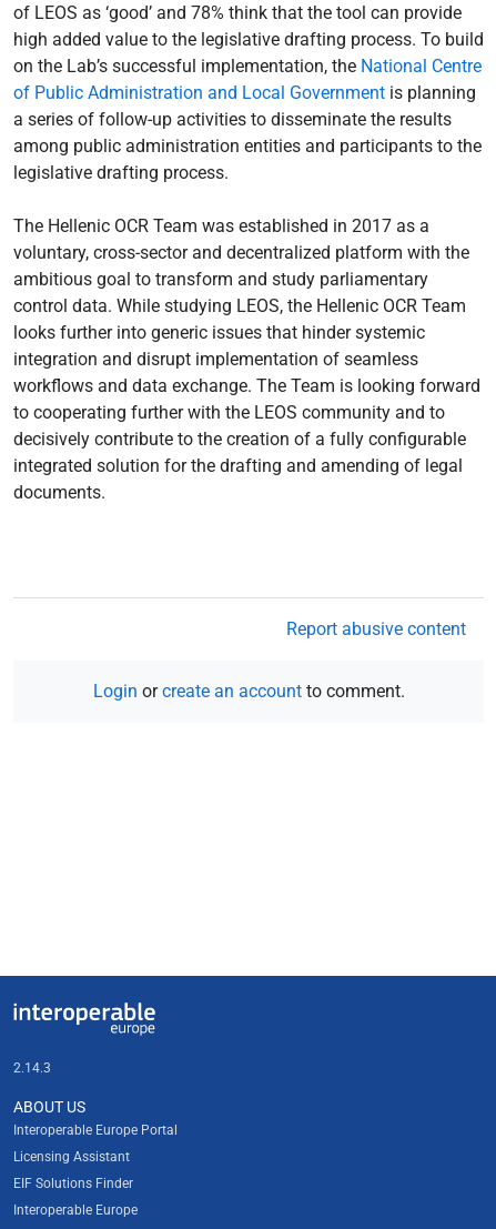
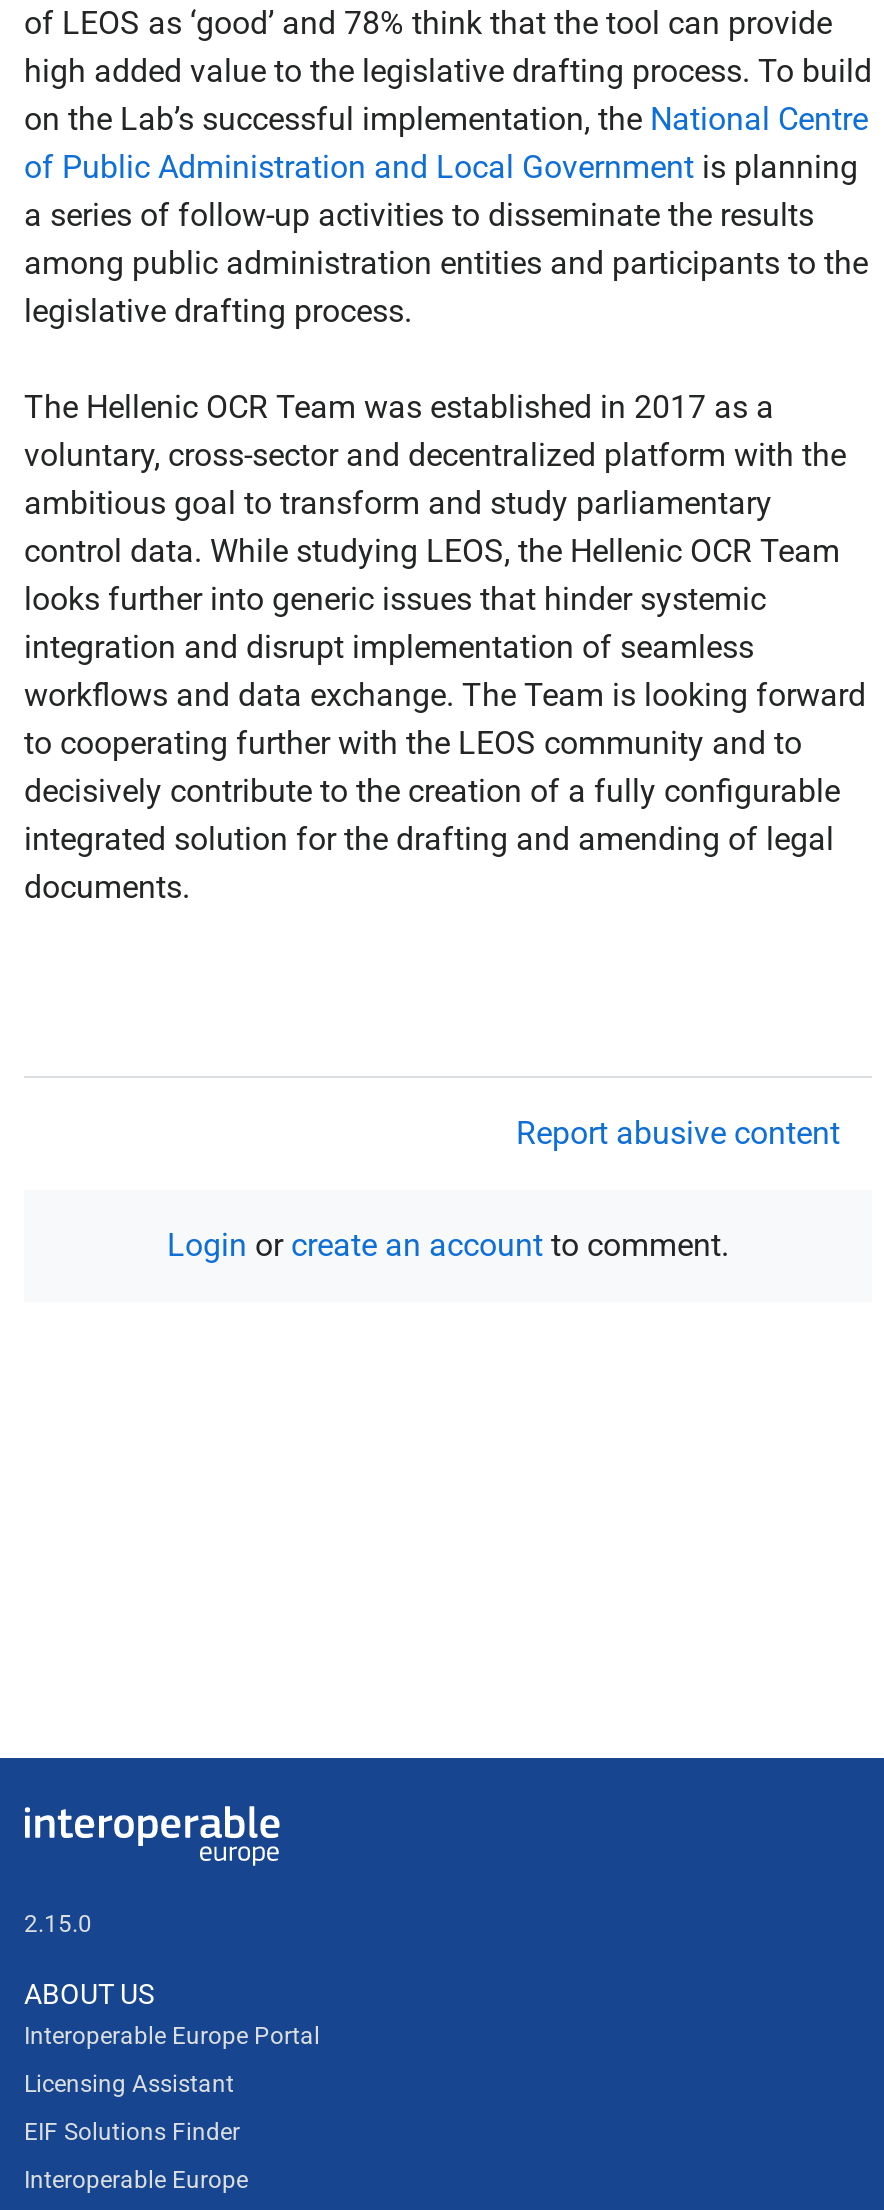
- 2.14.3
+ 2.15.0
